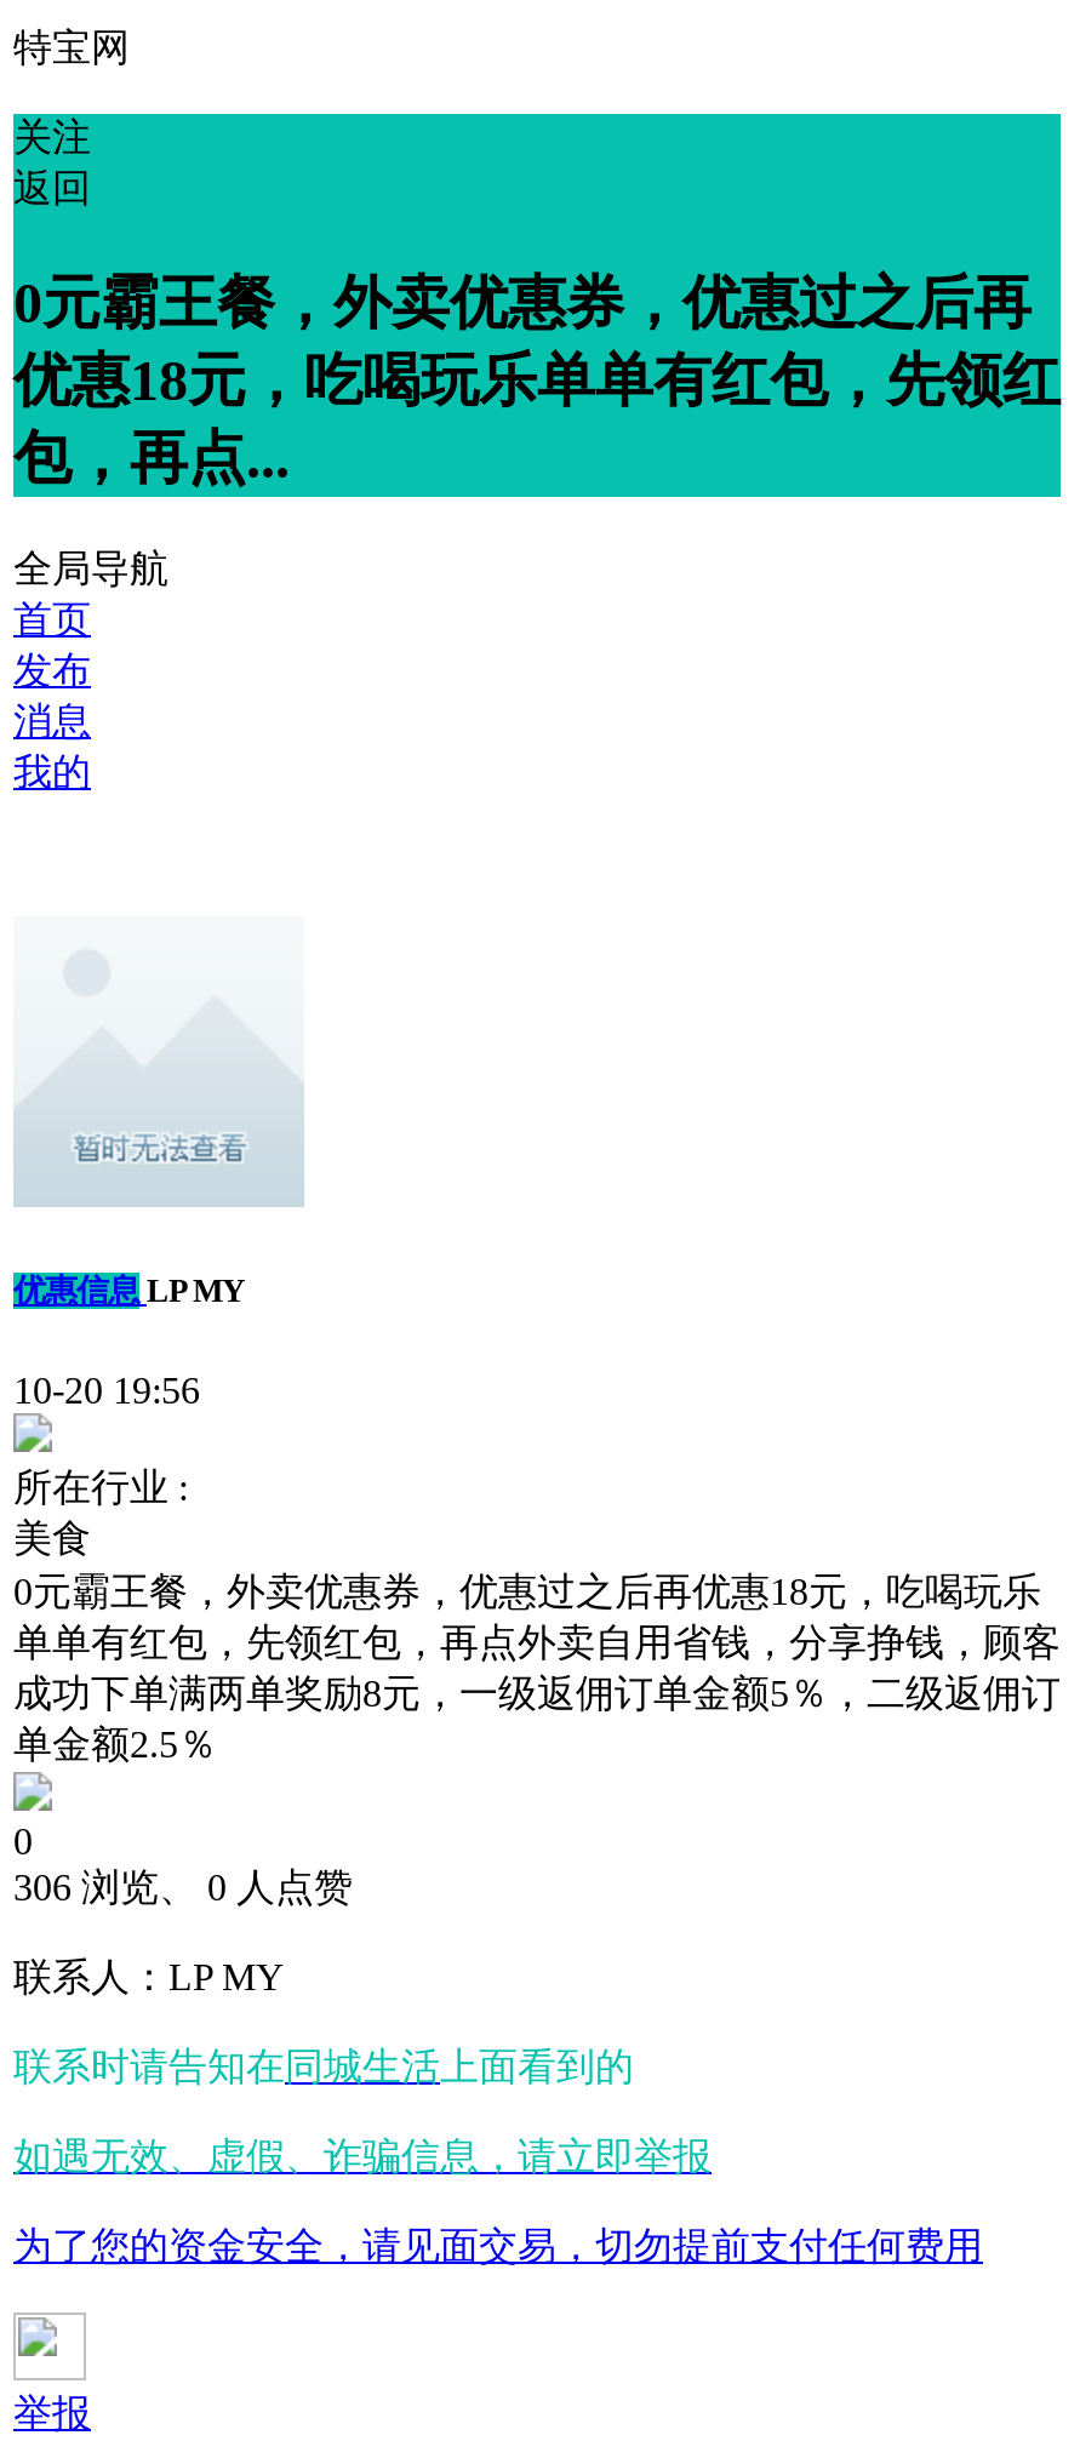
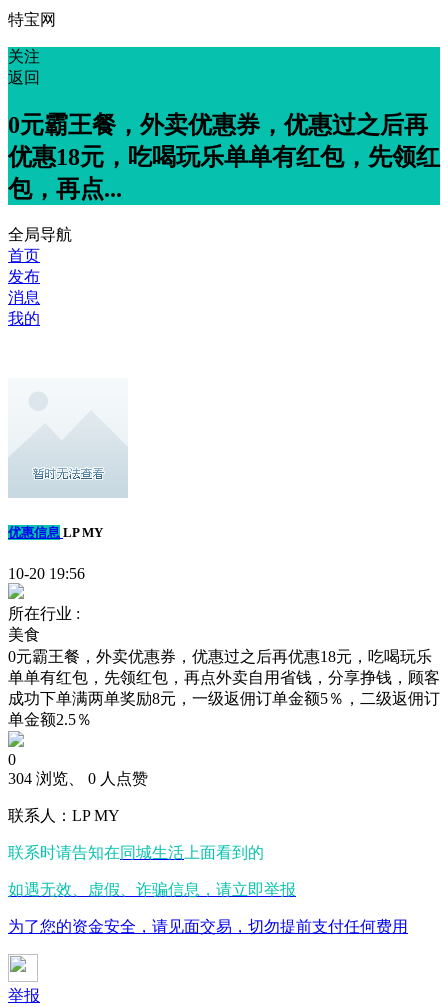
- 306 浏览、 0 人点赞
+ 304 浏览、 0 人点赞
